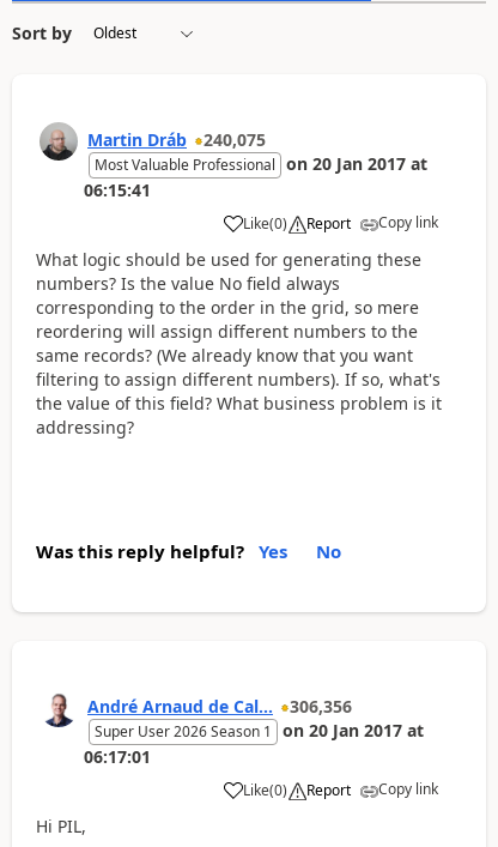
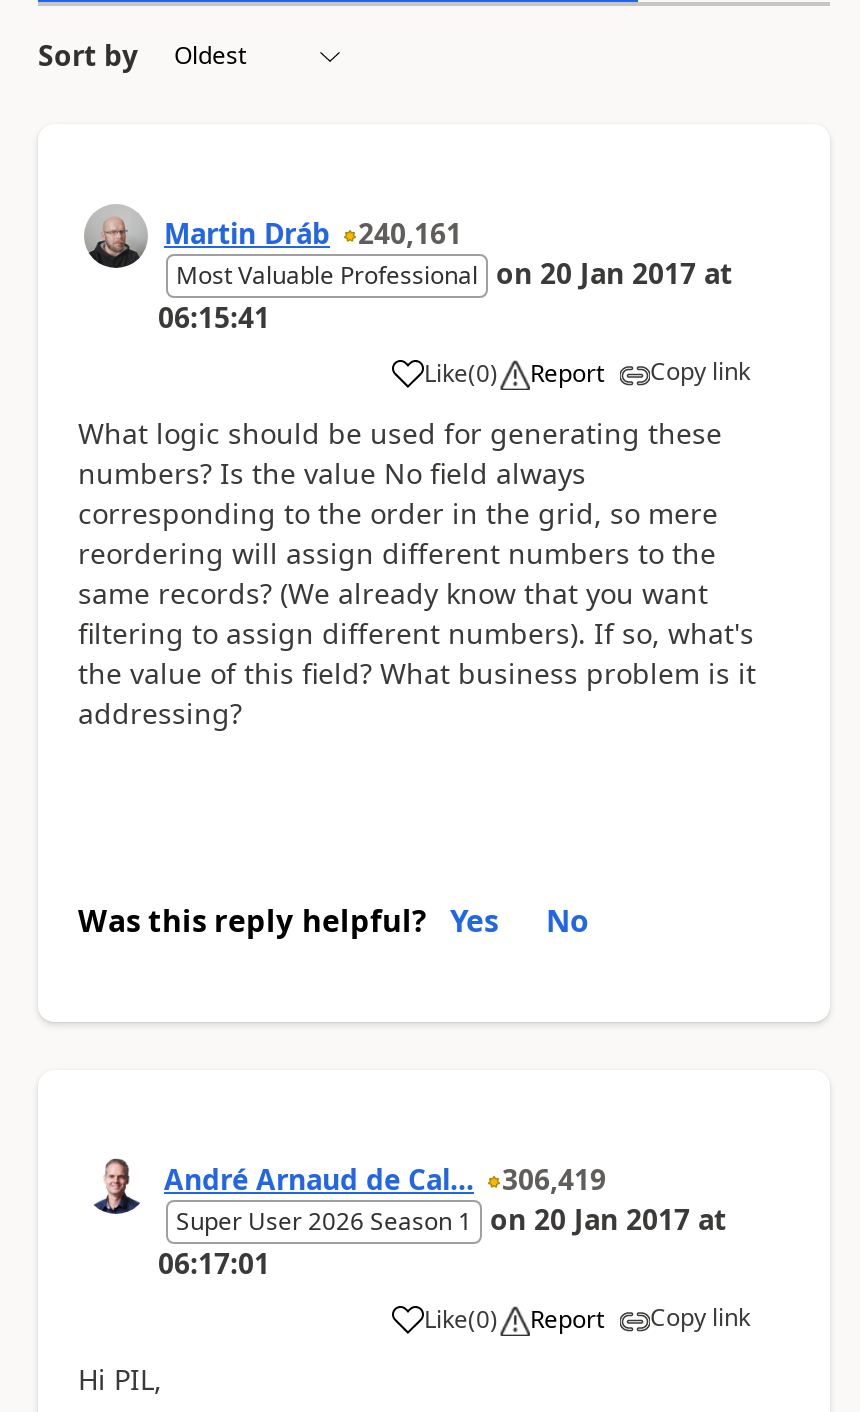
- Martin Dráb 240,075
+ Martin Dráb 240,161

- André Arnaud de Cal... 306,356
+ André Arnaud de Cal... 306,419
